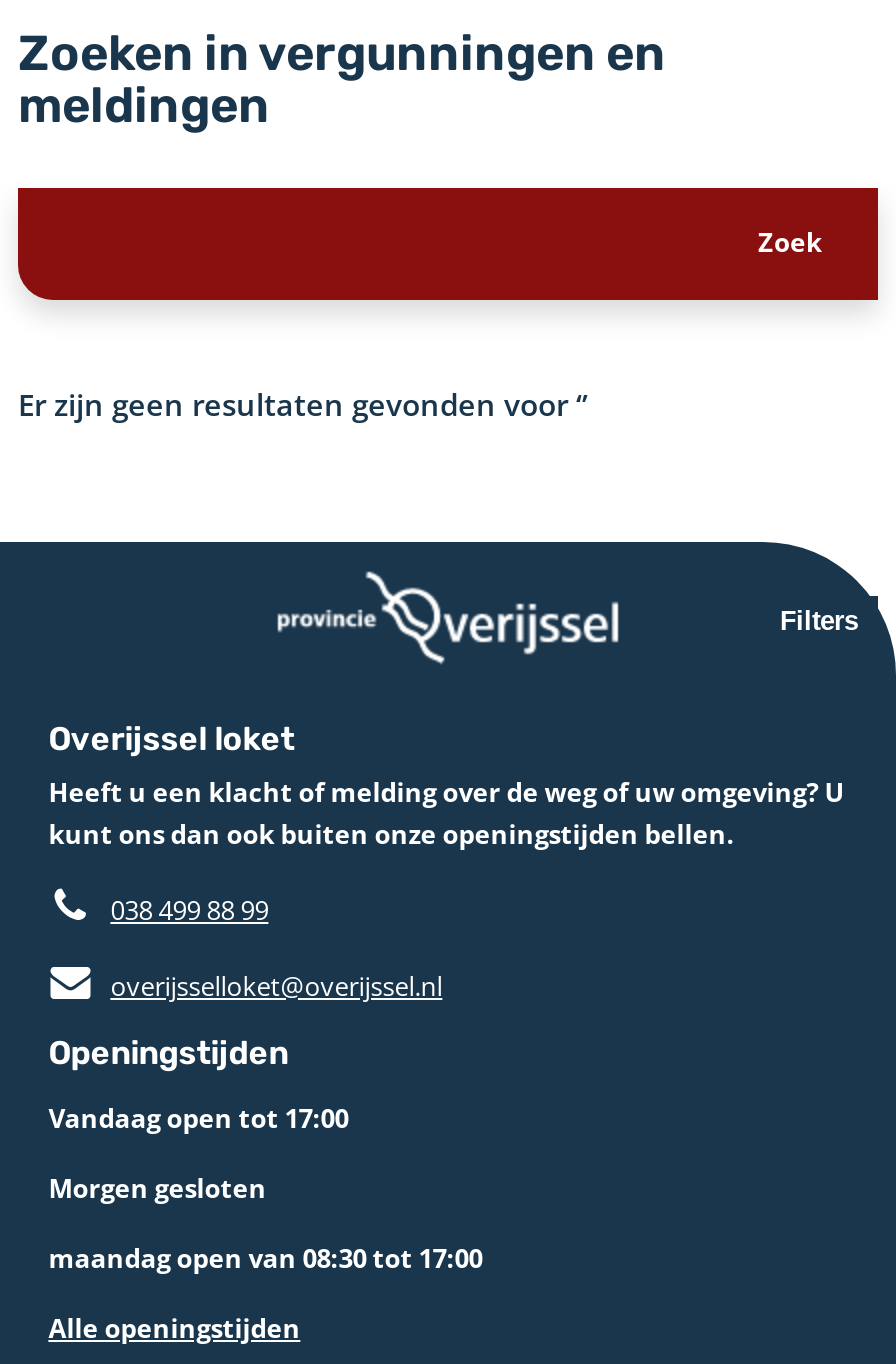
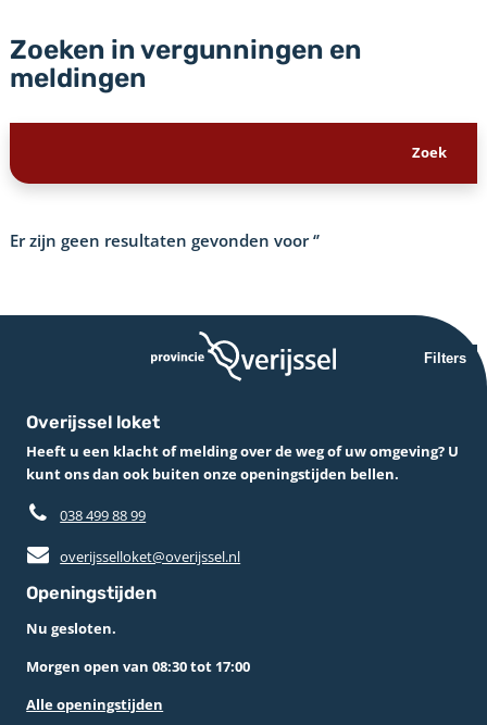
- Vandaag open tot 17:00
- Morgen gesloten
- maandag open van 08:30 tot 17:00
+ Nu gesloten.
+ Morgen open van 08:30 tot 17:00
